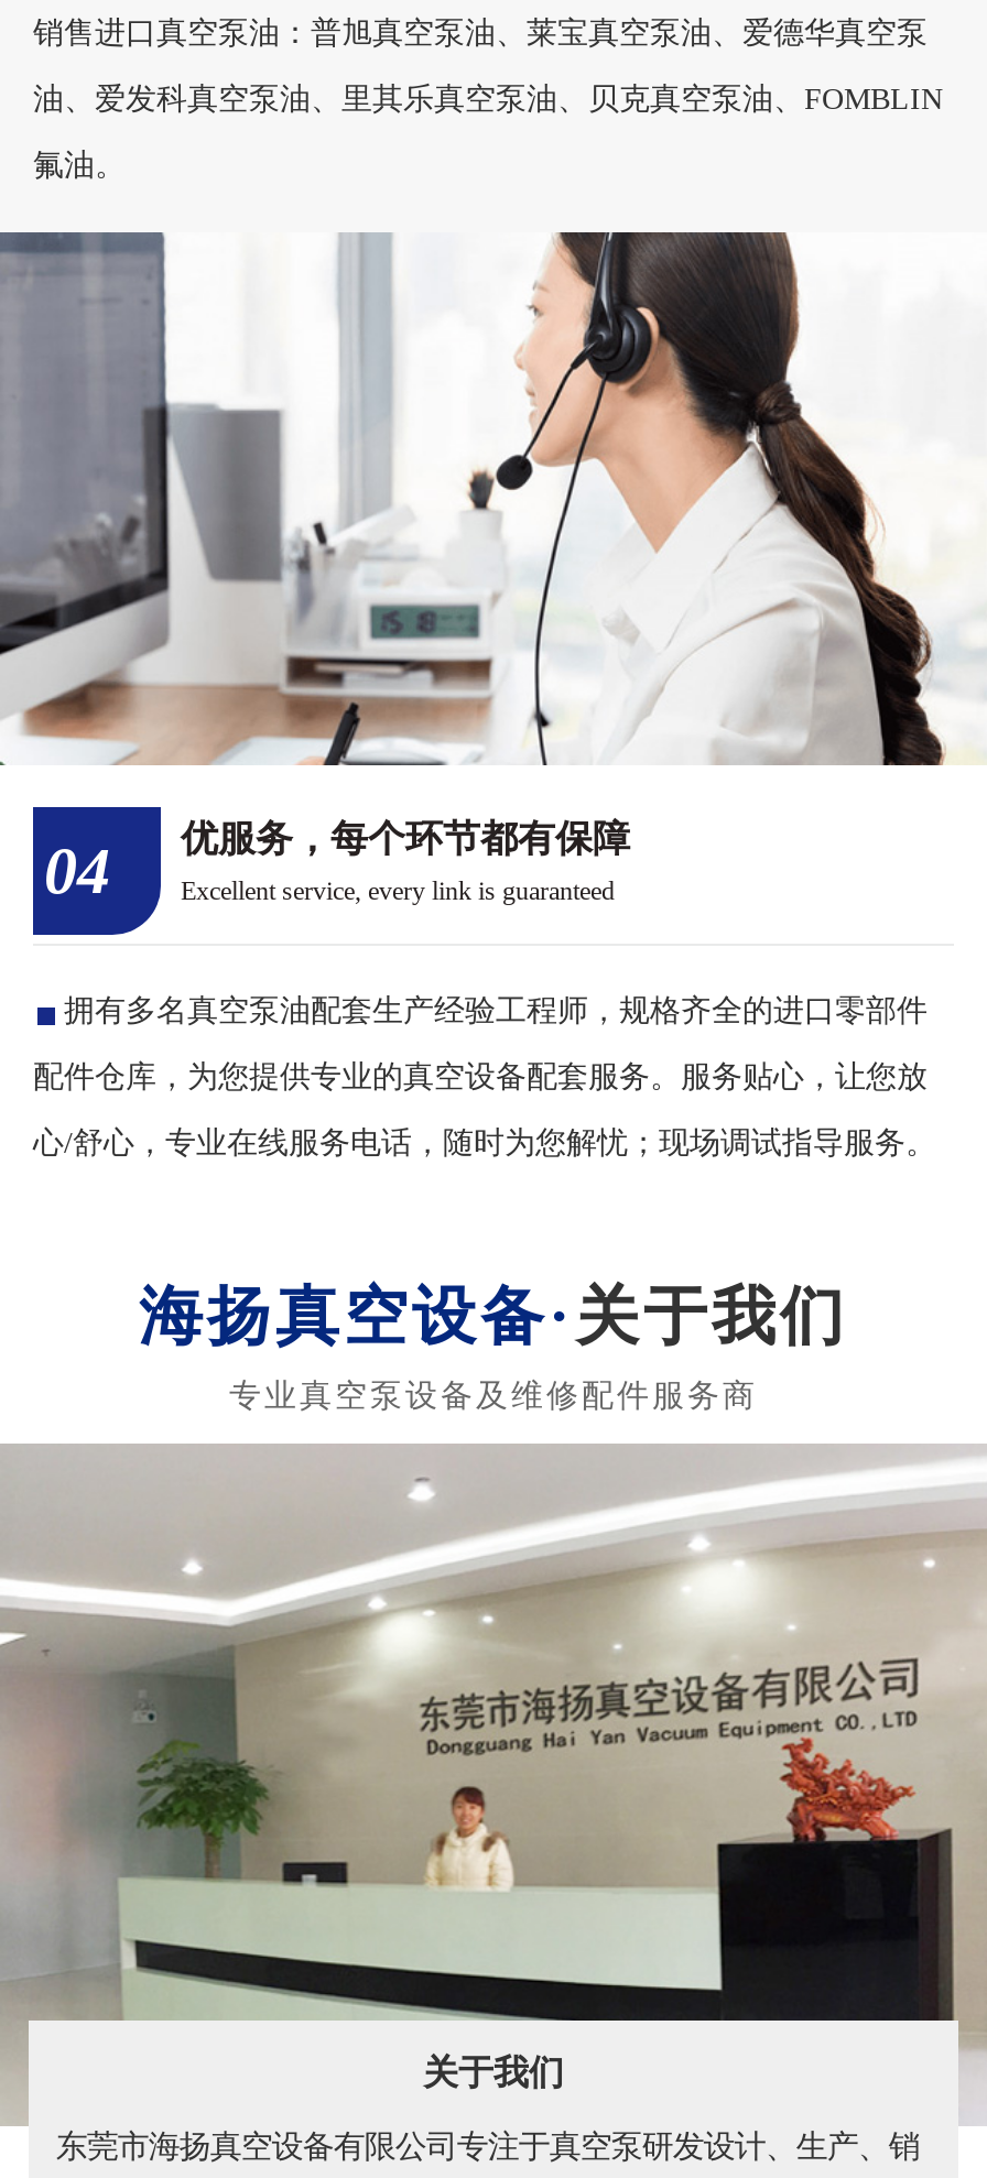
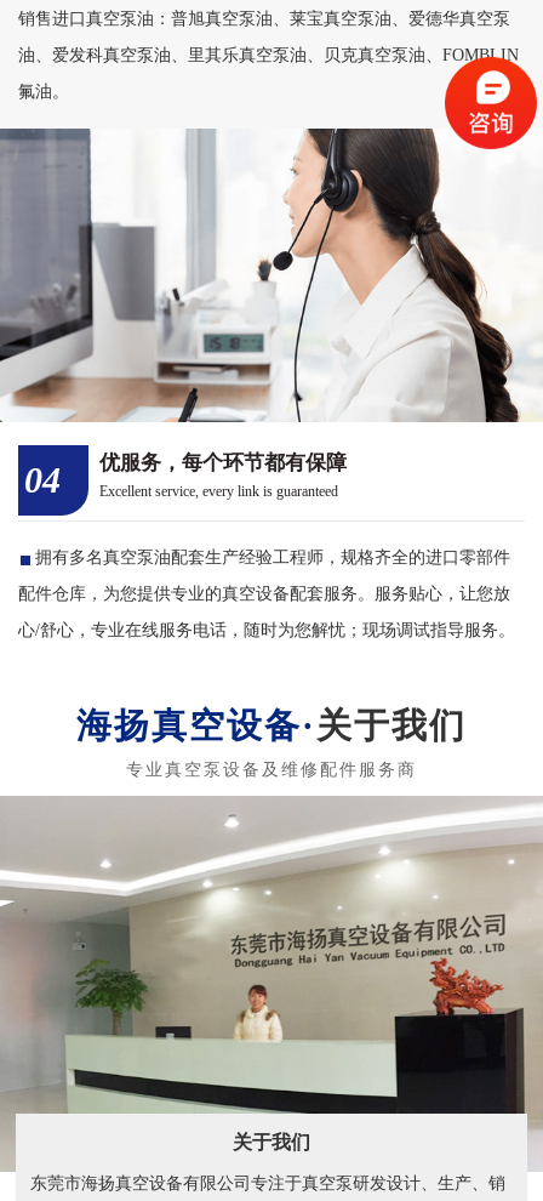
+ [image]
